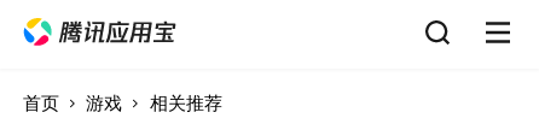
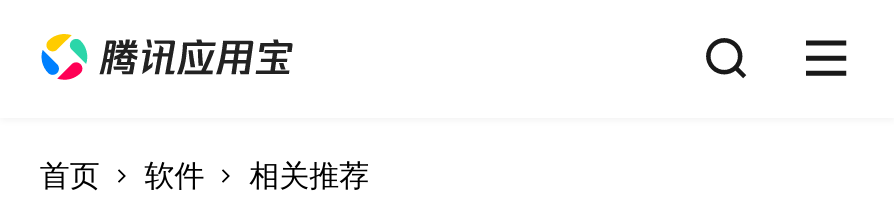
- 游戏
+ 软件
